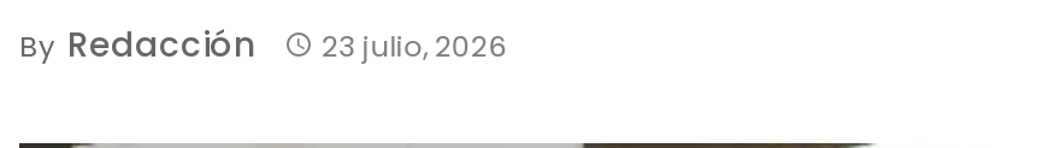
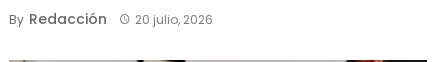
- By Redacción 23 julio, 2026
+ By Redacción 20 julio, 2026
